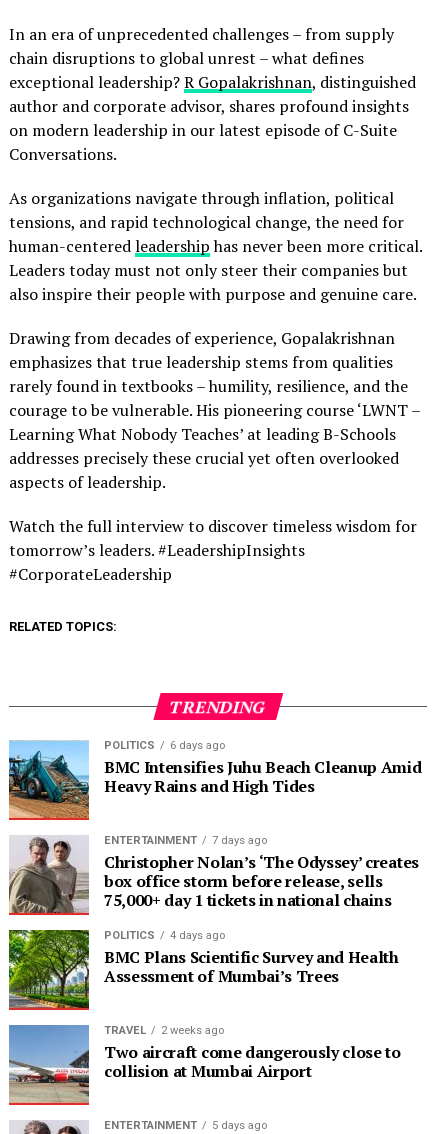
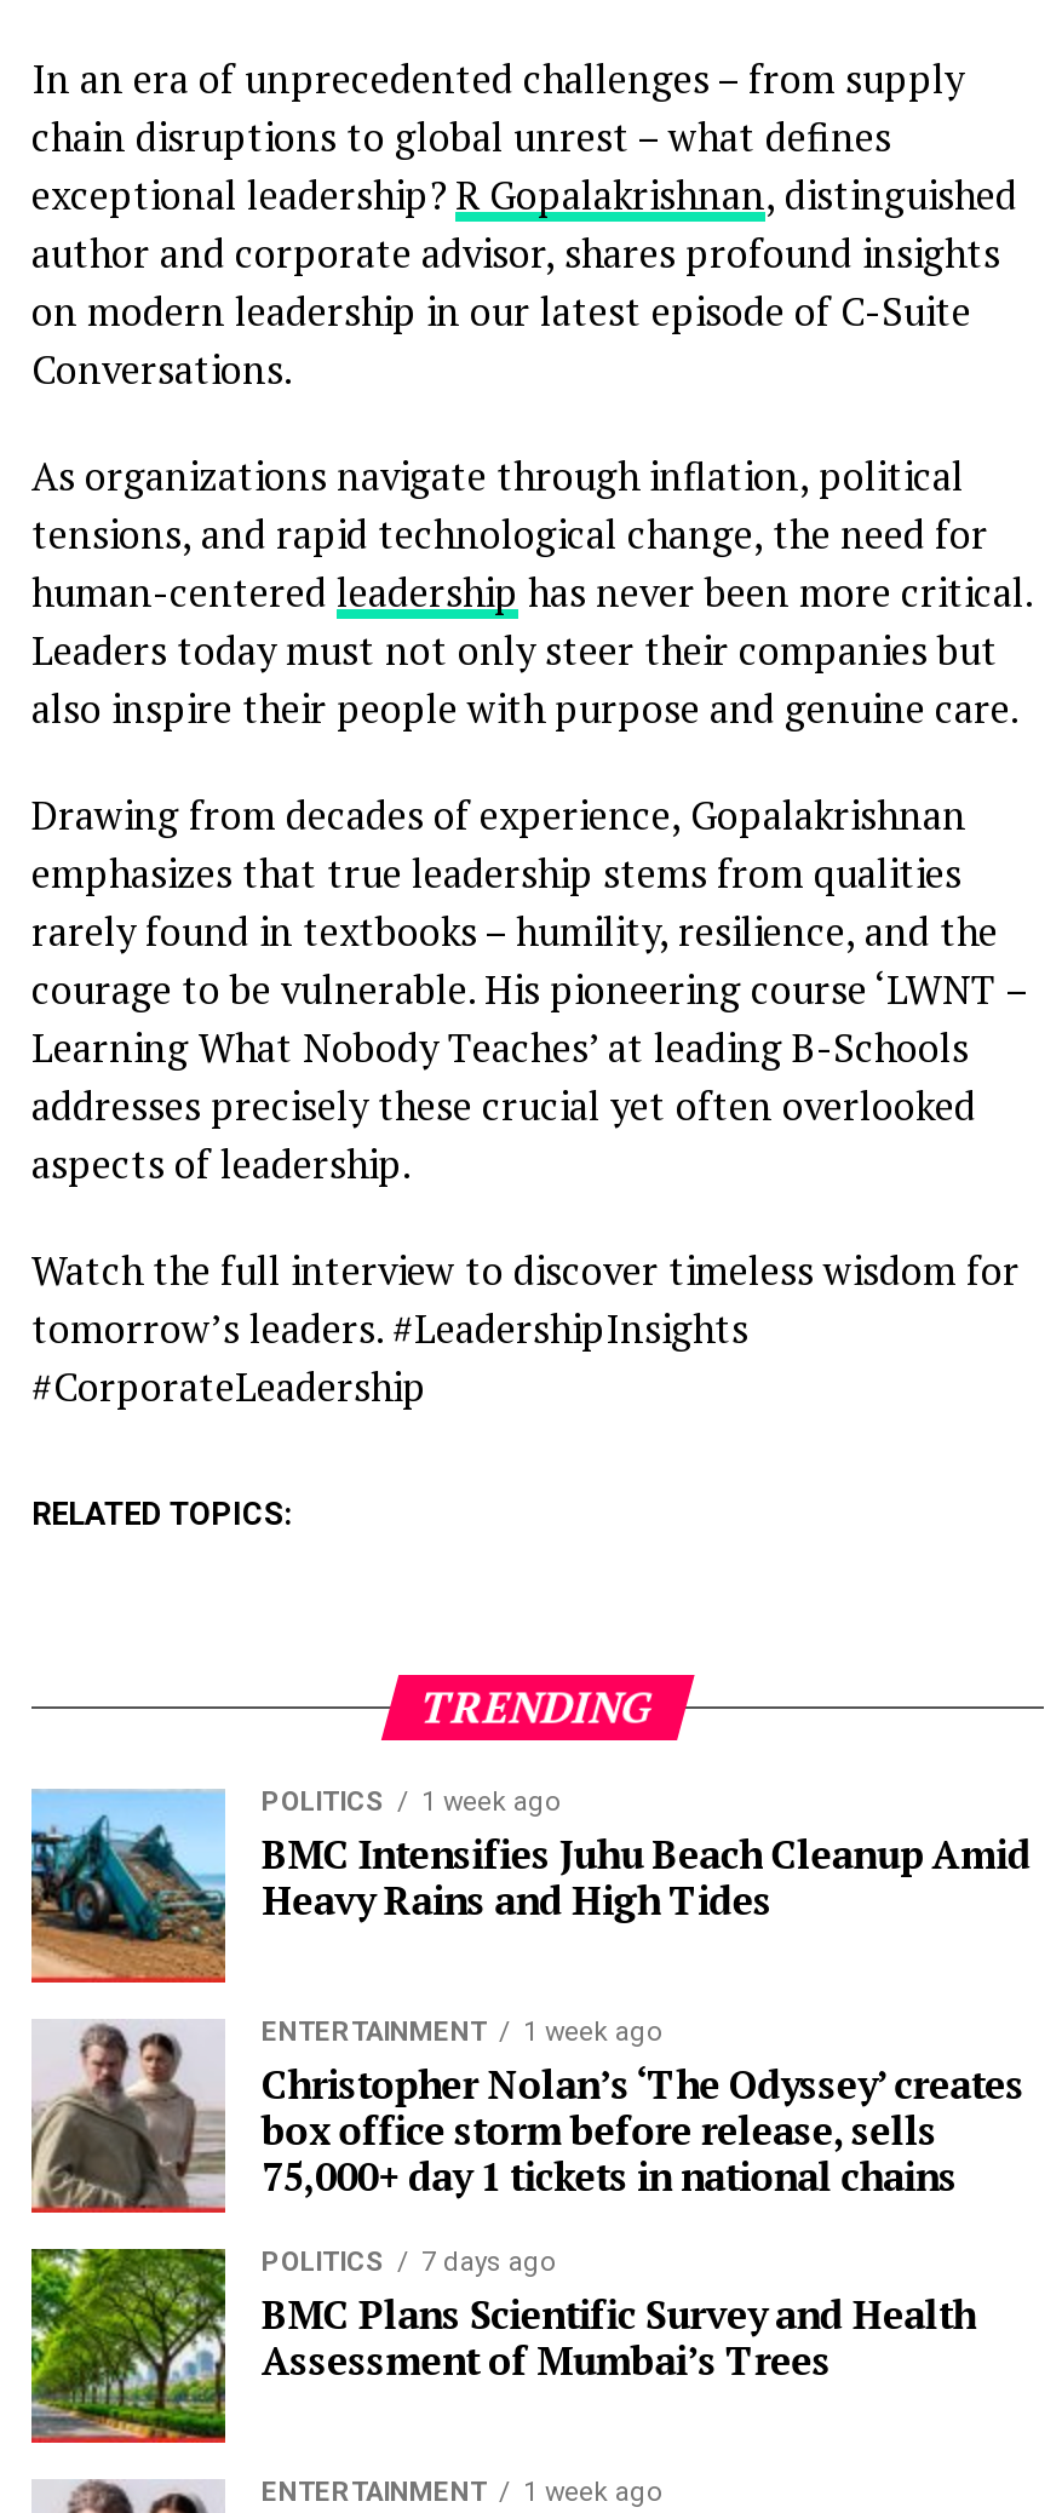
- POLITICS 6 days ago
+ POLITICS 1 week ago

- ENTERTAINMENT 7 days ago
+ ENTERTAINMENT 1 week ago

- POLITICS 4 days ago
+ POLITICS 7 days ago

- [image]
- TRAVEL
- 2 weeks ago
- Two aircraft come dangerously close to
- collision at Mumbai Airport

- ENTERTAINMENT 5 days ago
+ ENTERTAINMENT 1 week ago
